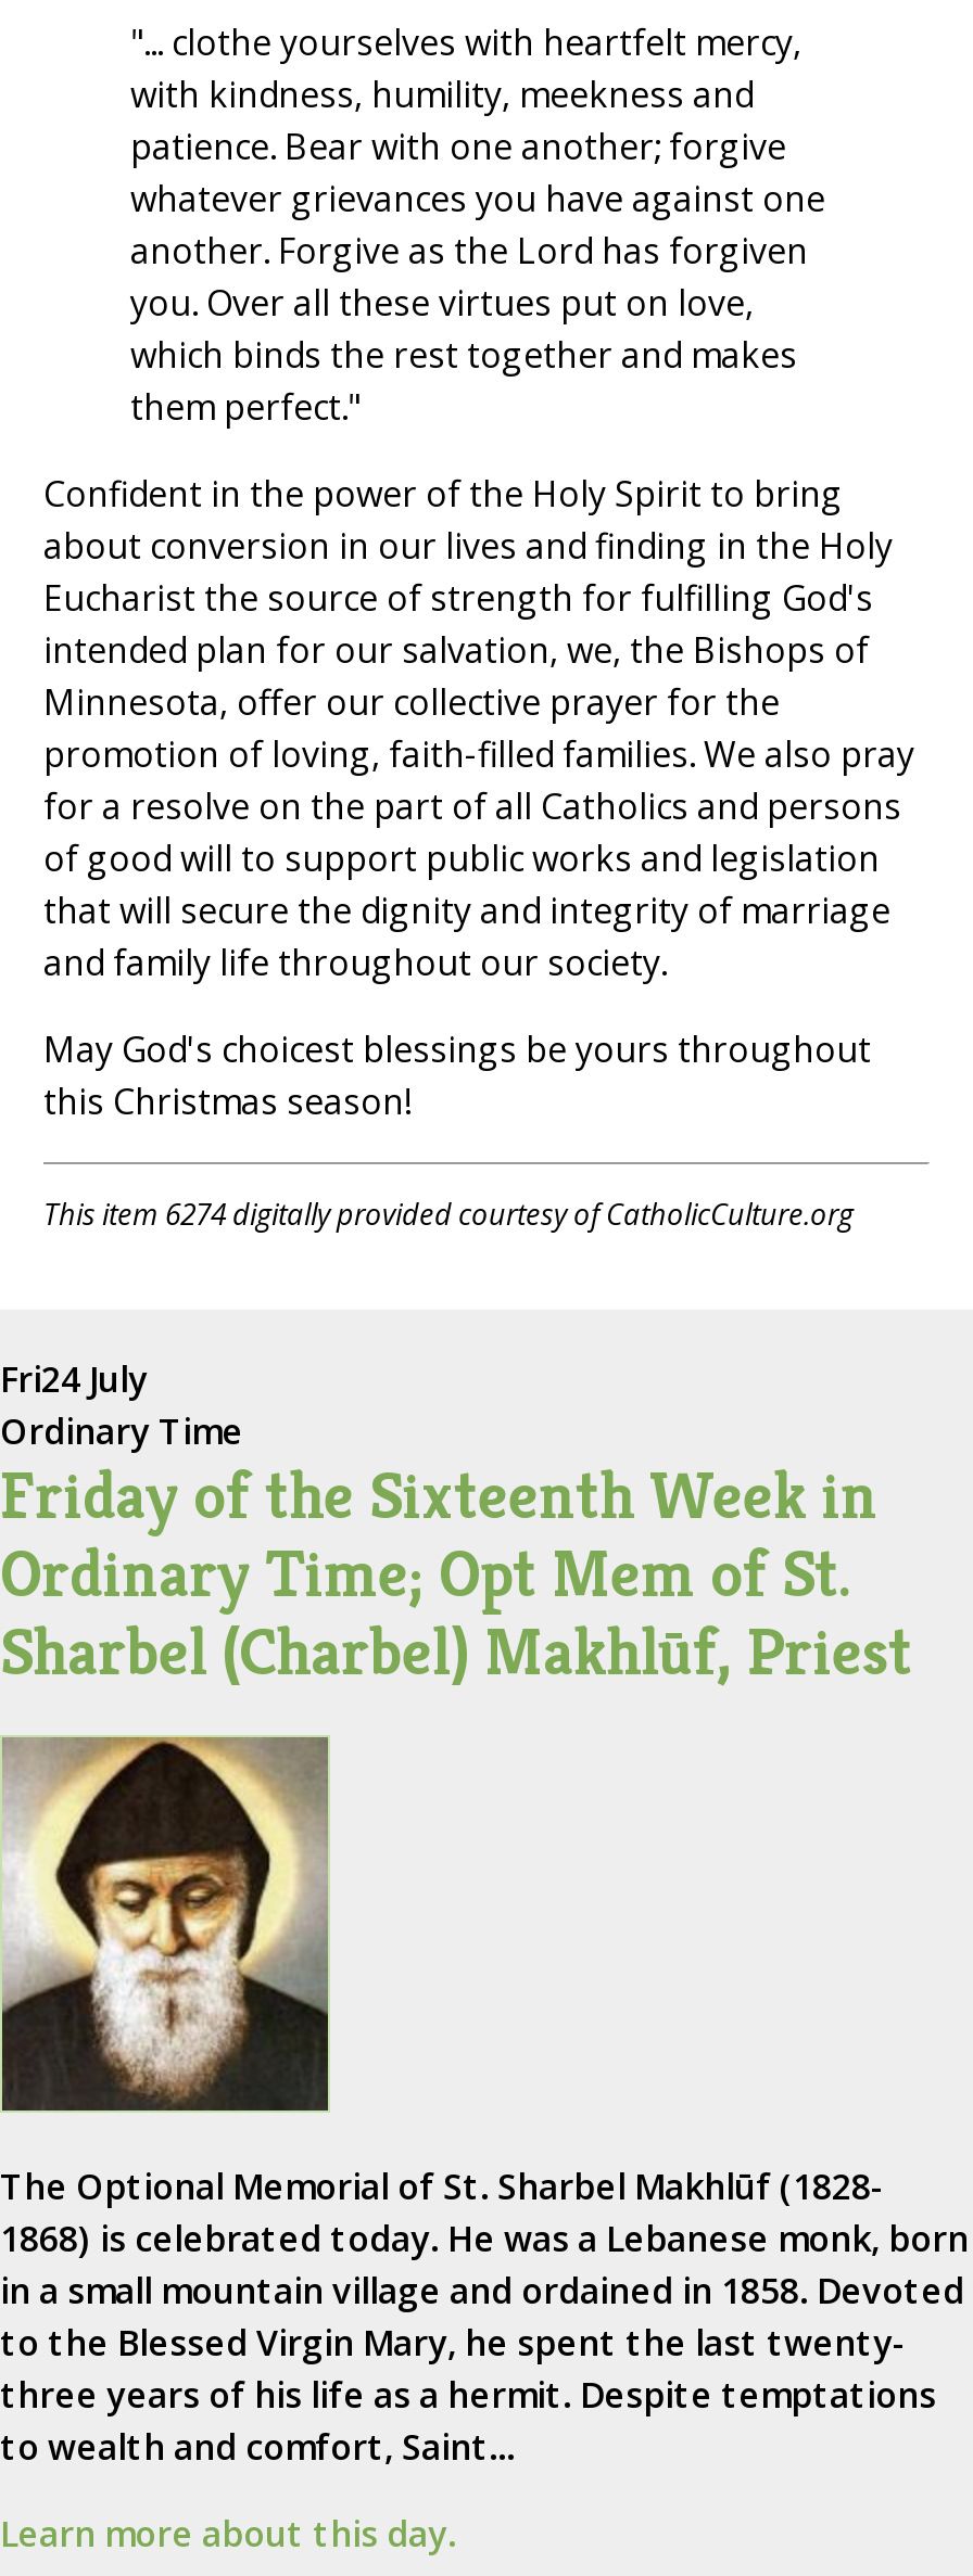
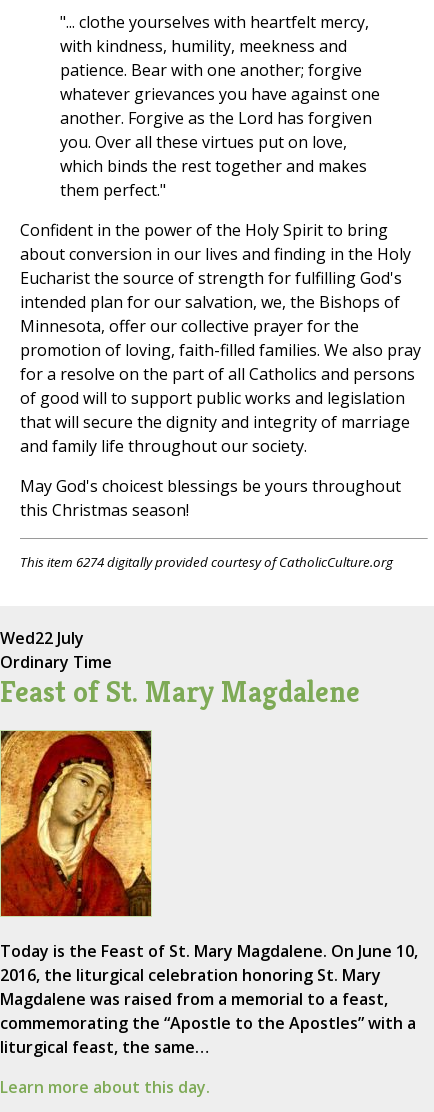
- Fri24 July
+ Wed22 July

- Friday of the Sixteenth Week in
- Ordinary Time; Opt Mem of St.
- Sharbel (Charbel) Makhlūf, Priest
+ Feast of St. Mary Magdalene

- [image]
+ [image]

- The Optional Memorial of St. Sharbel Makhlūf (1828-
- 1868) is celebrated today. He was a Lebanese monk, born
- in a small mountain village and ordained in 1858. Devoted
- to the Blessed Virgin Mary, he spent the last twenty-
- three years of his life as a hermit. Despite temptations
- to wealth and comfort, Saint…
+ Today is the Feast of St. Mary Magdalene. On June 10,
+ 2016, the liturgical celebration honoring St. Mary
+ Magdalene was raised from a memorial to a feast,
+ commemorating the “Apostle to the Apostles” with a
+ liturgical feast, the same…
